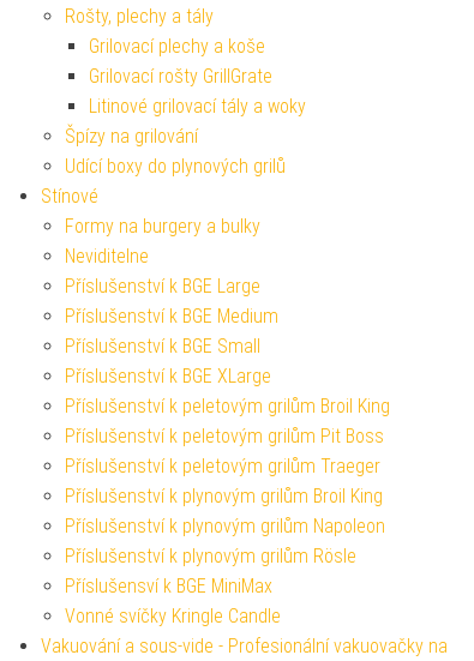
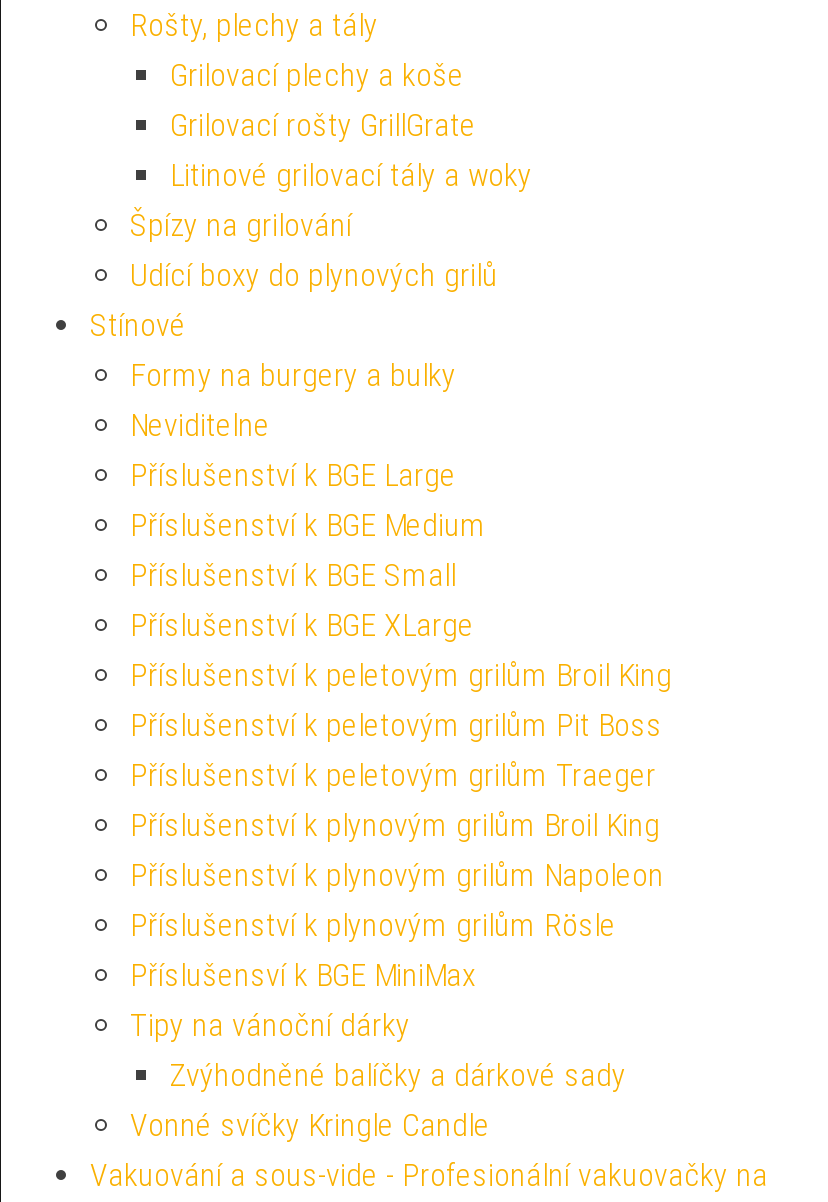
+ Tipy na vánoční dárky
+ Zvýhodněné balíčky a dárkové sady
